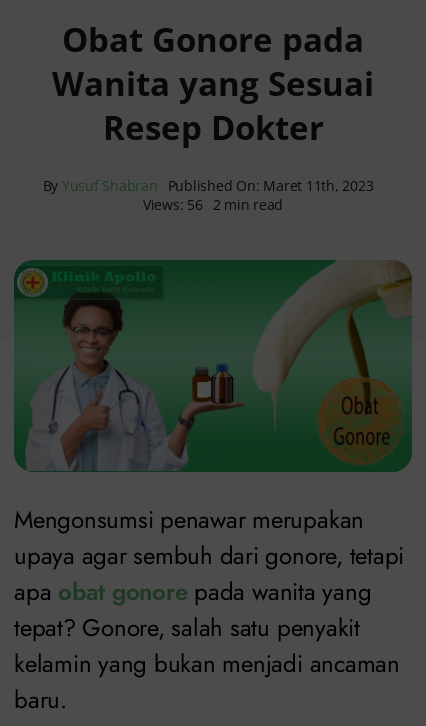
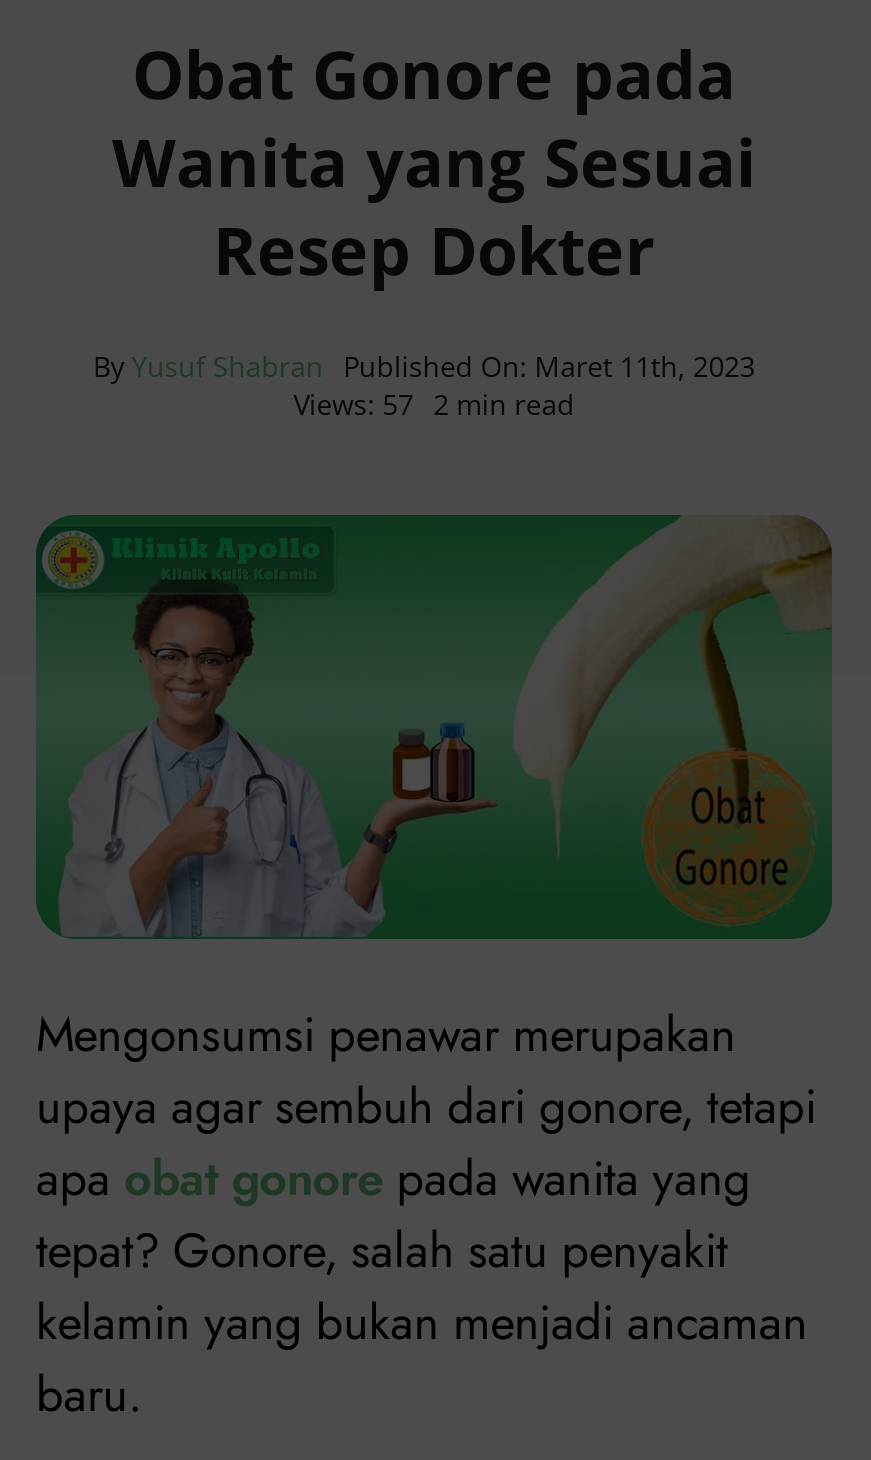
- Views: 56 2 min read
+ Views: 57 2 min read
